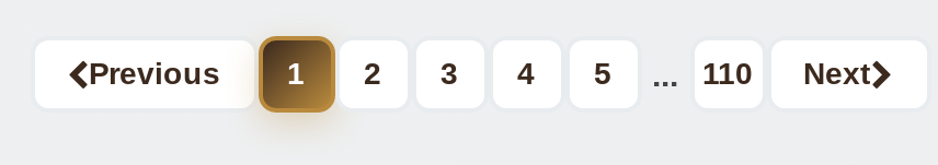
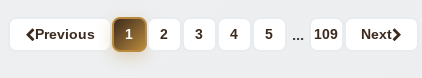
- 110
+ 109
